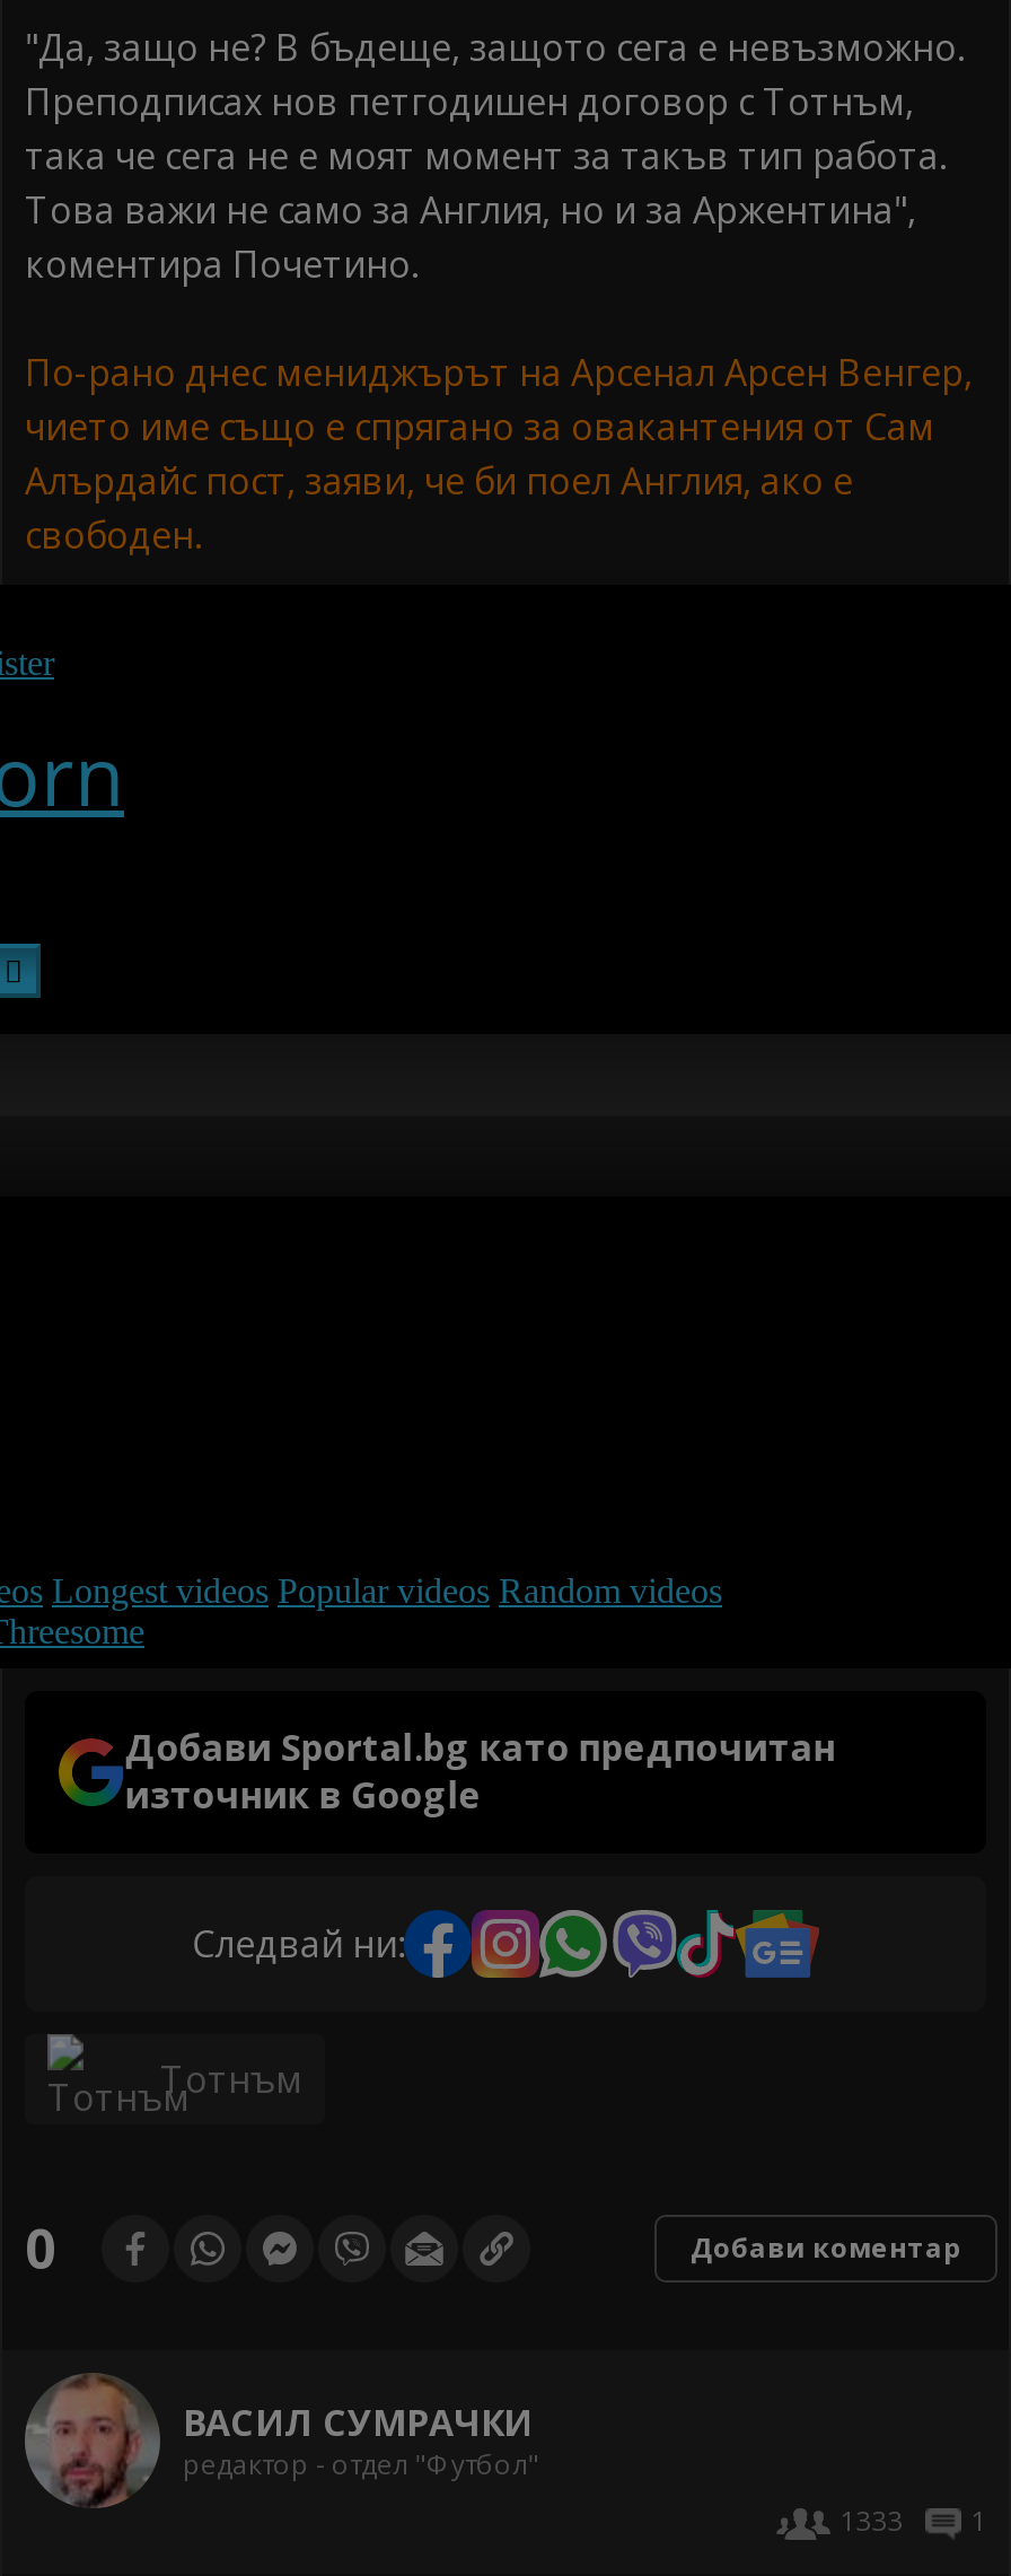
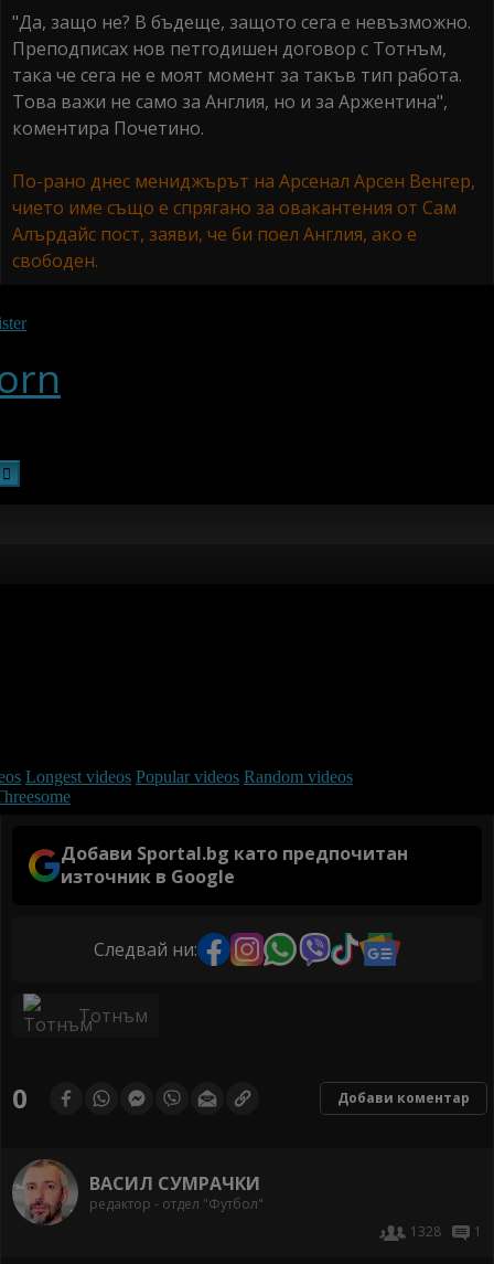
- 1333 1
+ 1328 1
